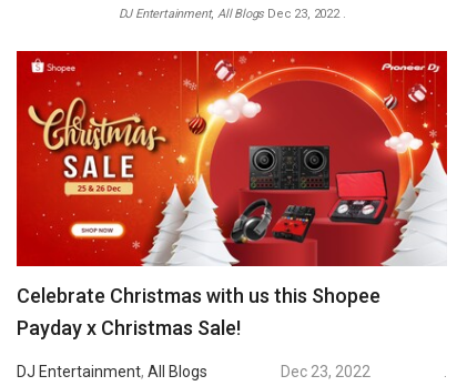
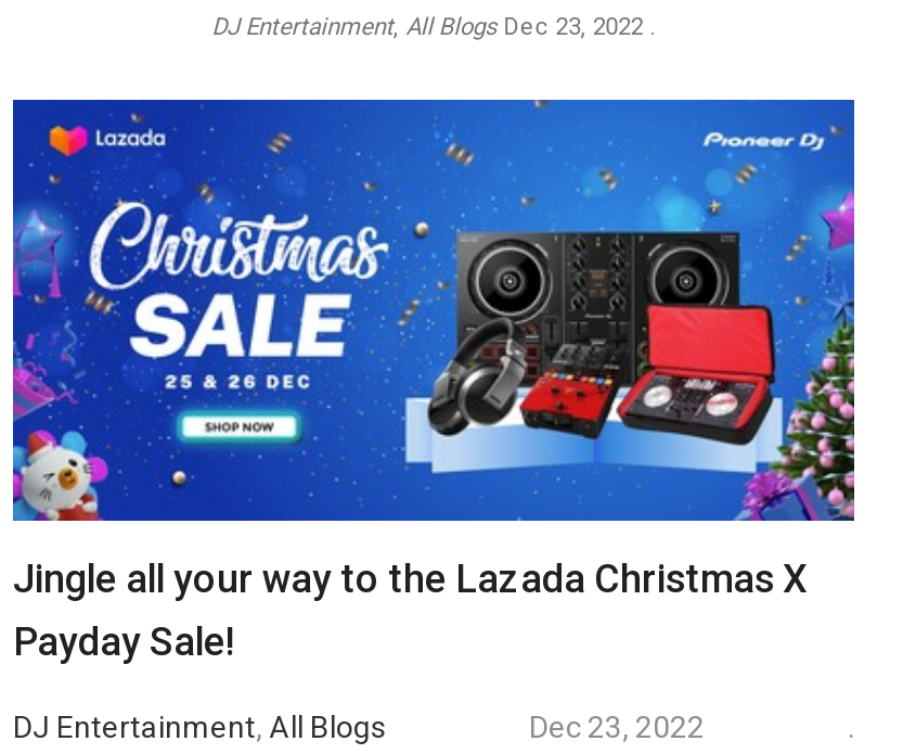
- [image]
- Celebrate Christmas with us this Shopee
- Payday x Christmas Sale!
+ [image]
+ Jingle all your way to the Lazada Christmas X
+ Payday Sale!
